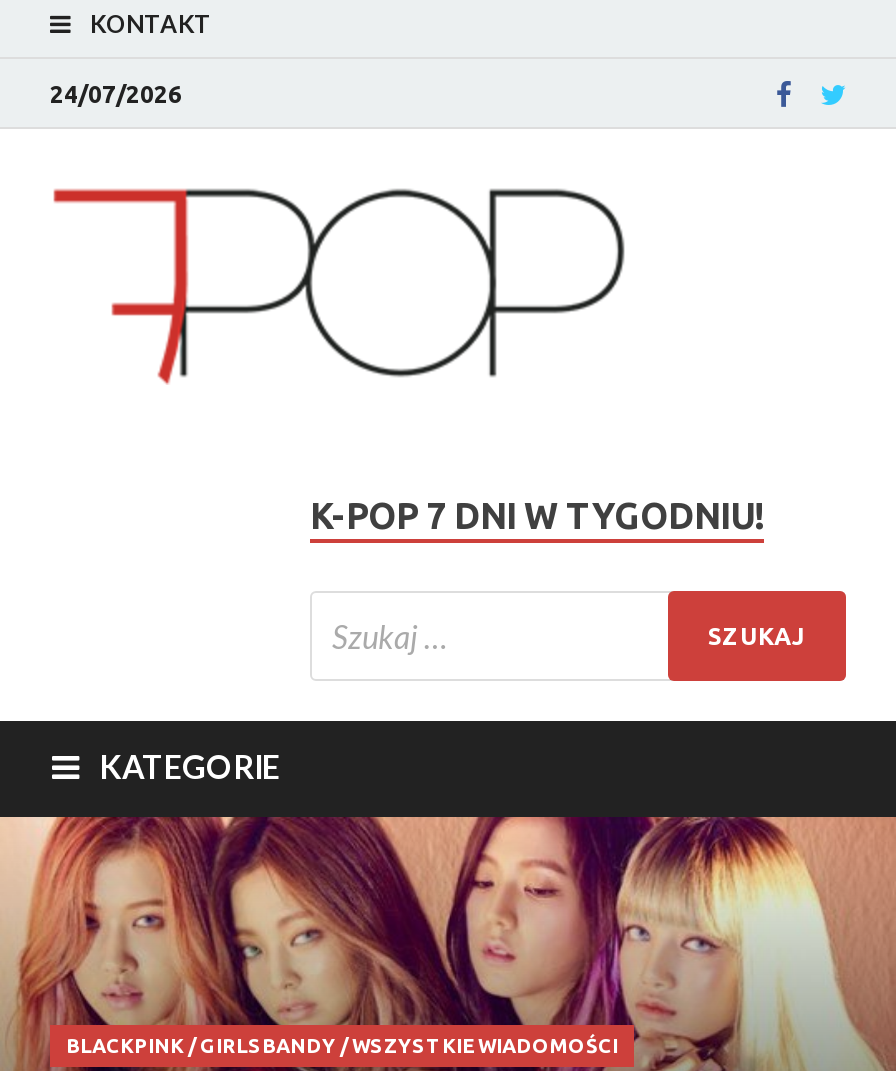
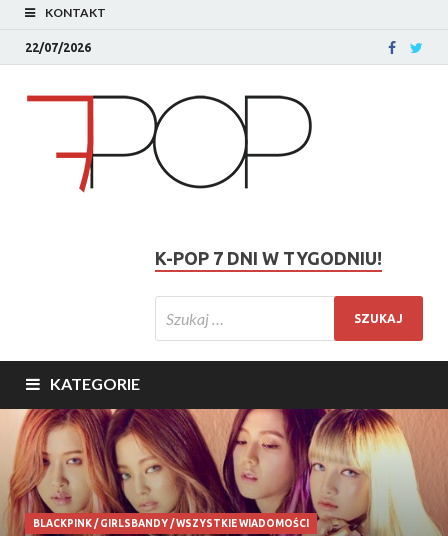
- 24/07/2026
+ 22/07/2026
